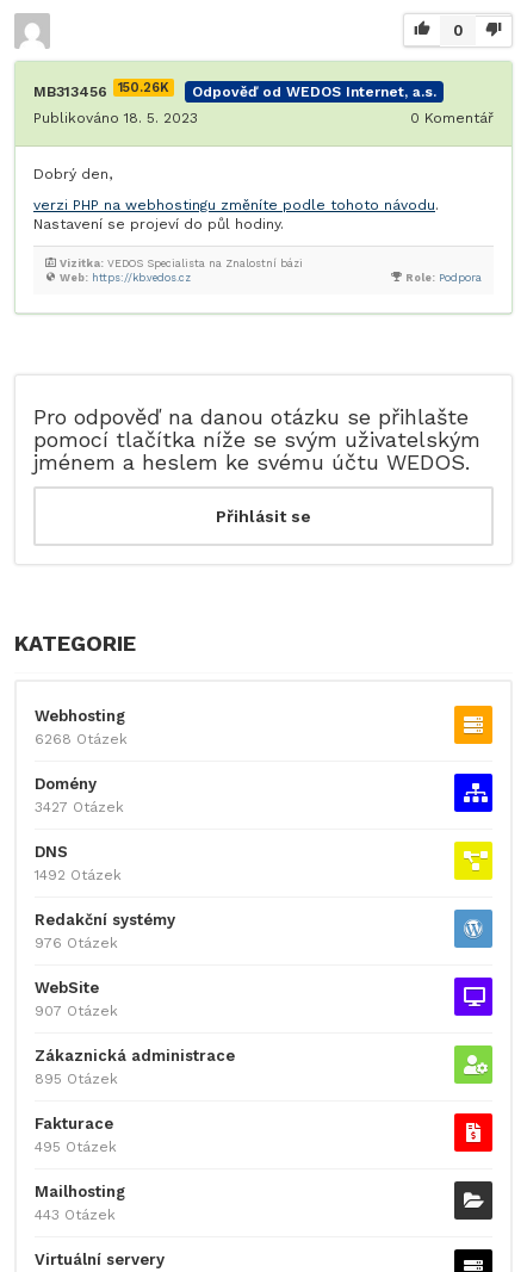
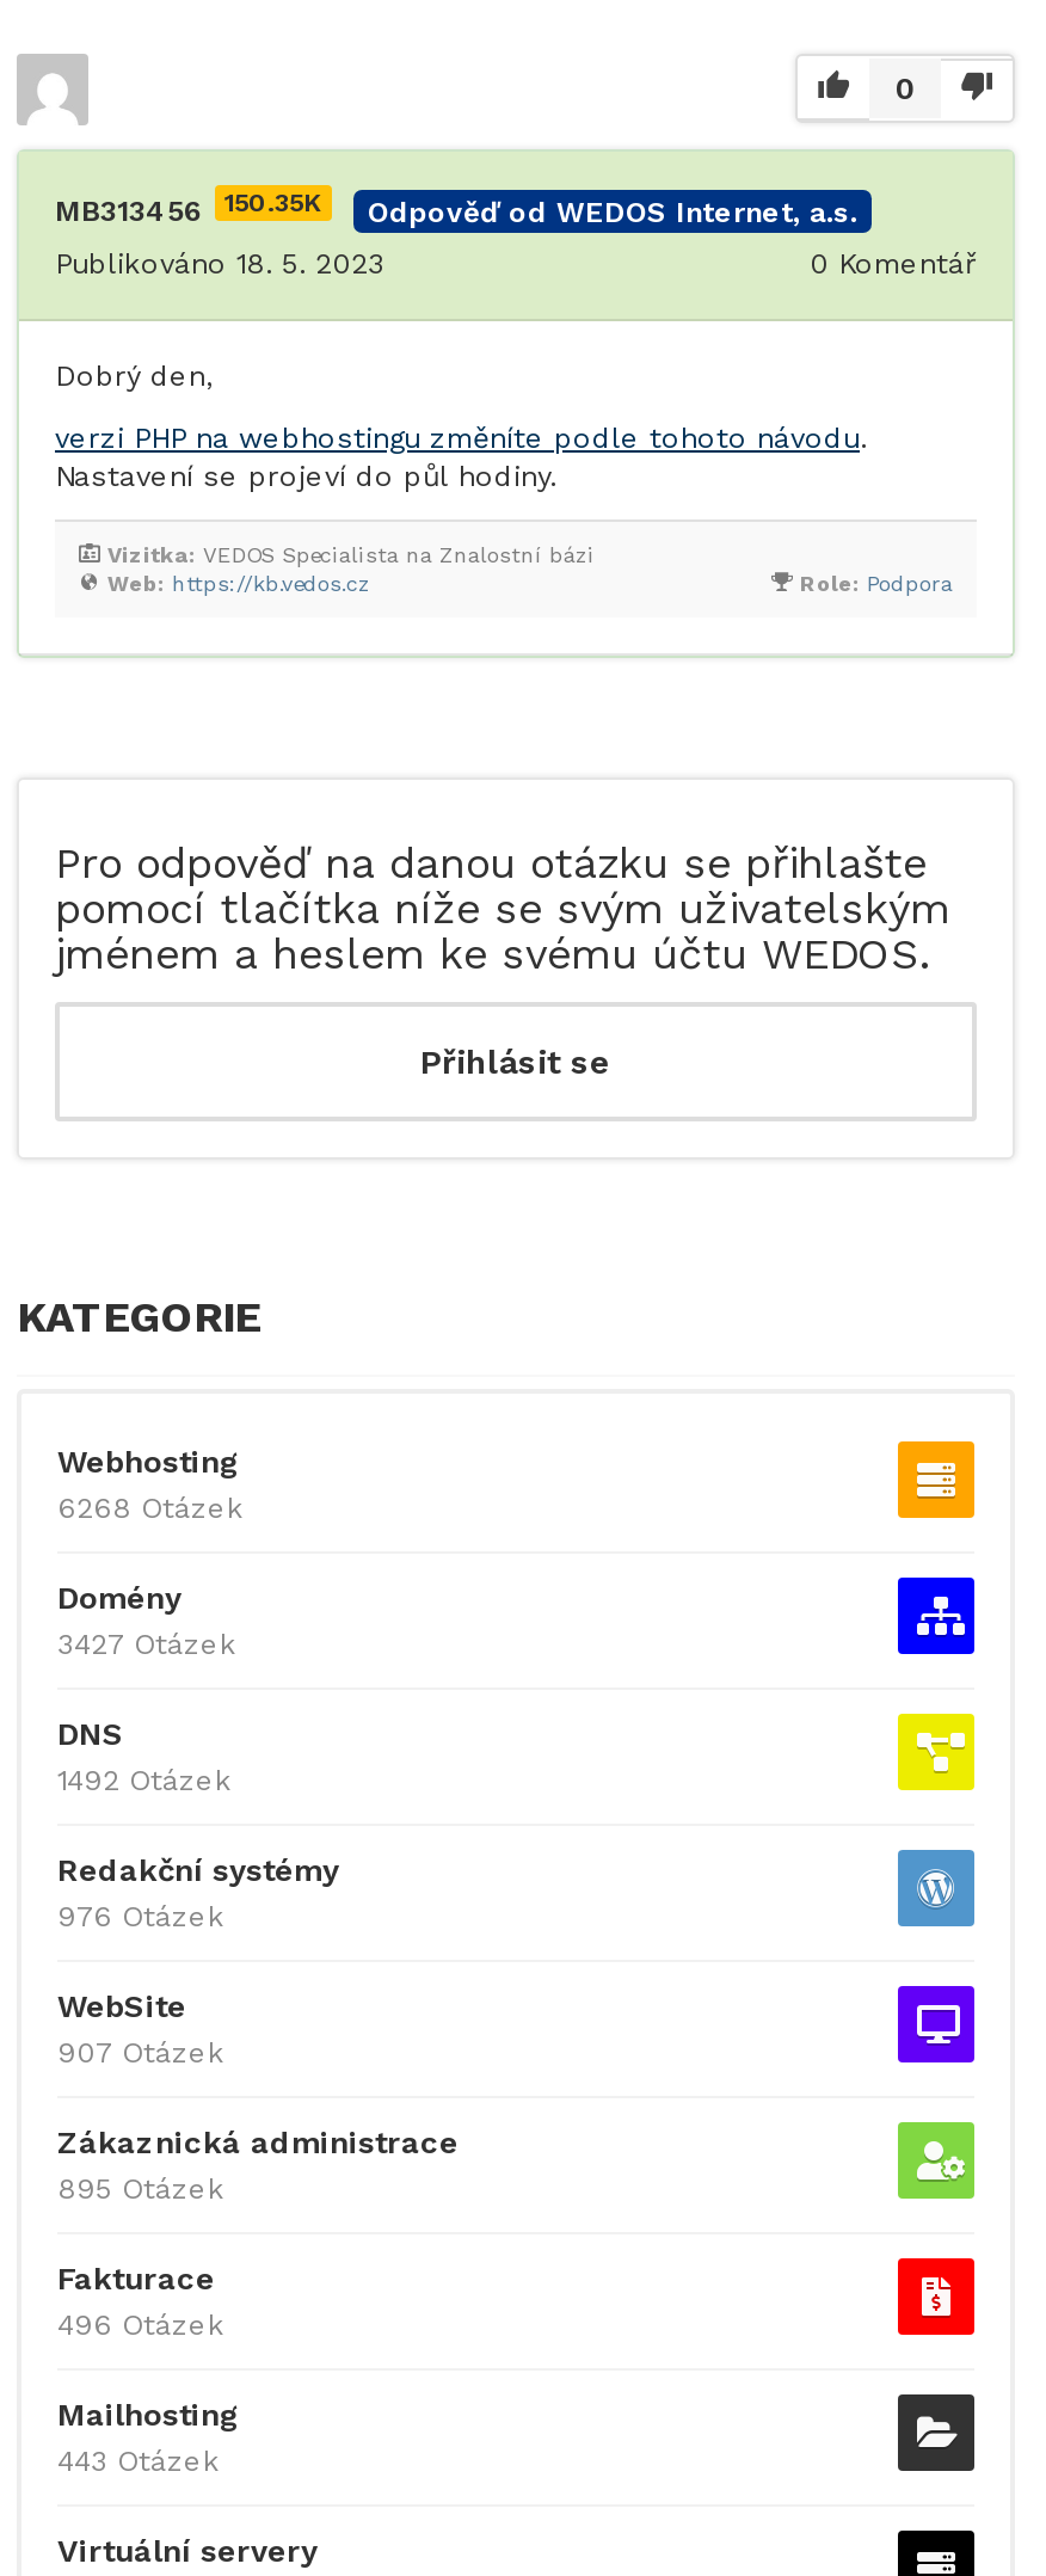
- MB313456 150.26K Odpověď od WEDOS Internet, a.s.
+ MB313456 150.35K Odpověď od WEDOS Internet, a.s.

- 495 Otázek
+ 496 Otázek
